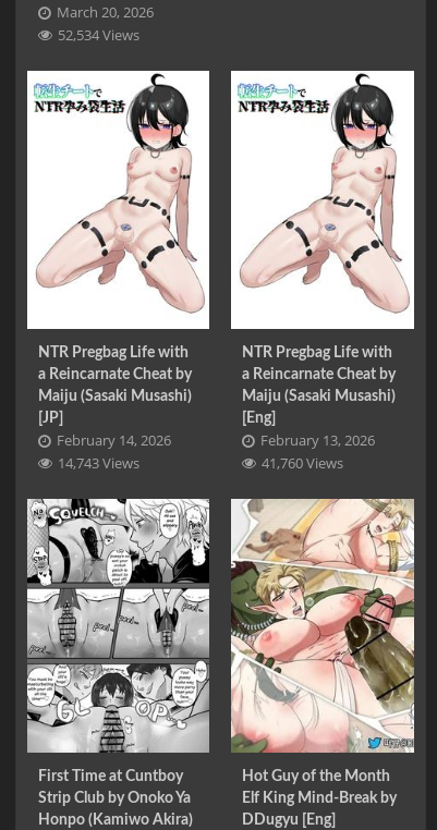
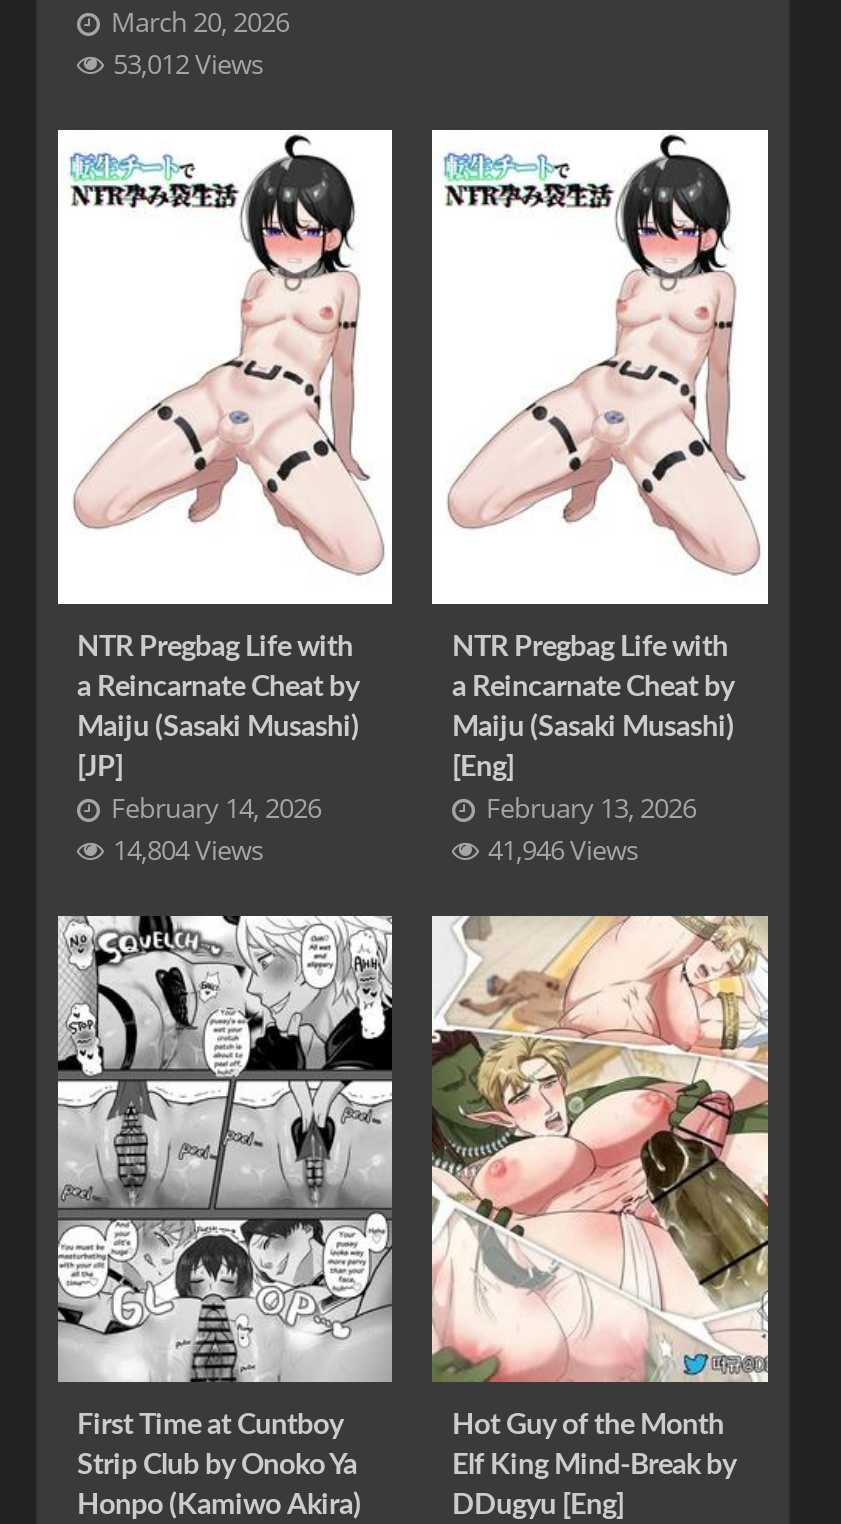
- 52,534 Views
+ 53,012 Views

- 14,743 Views
+ 14,804 Views

- 41,760 Views
+ 41,946 Views
